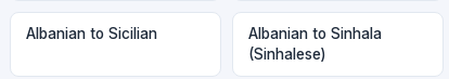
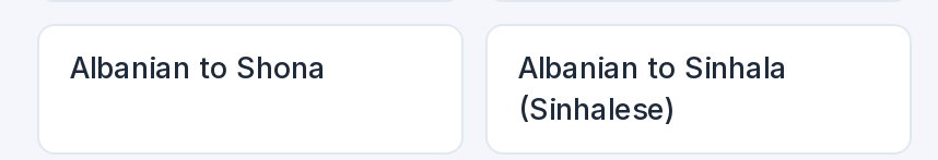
- Albanian to Sicilian
+ Albanian to Shona
